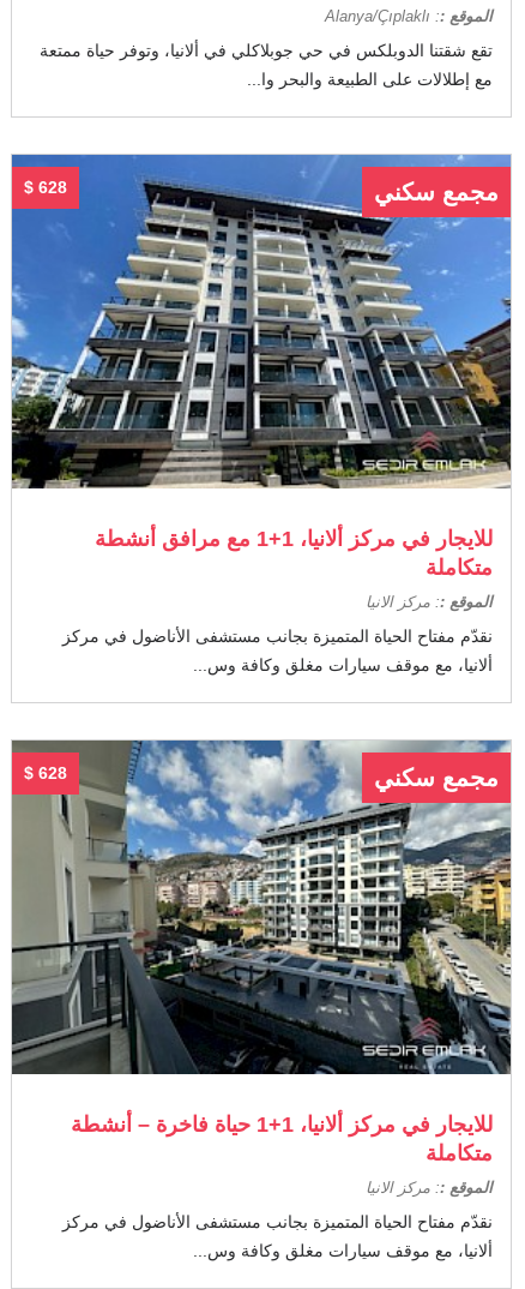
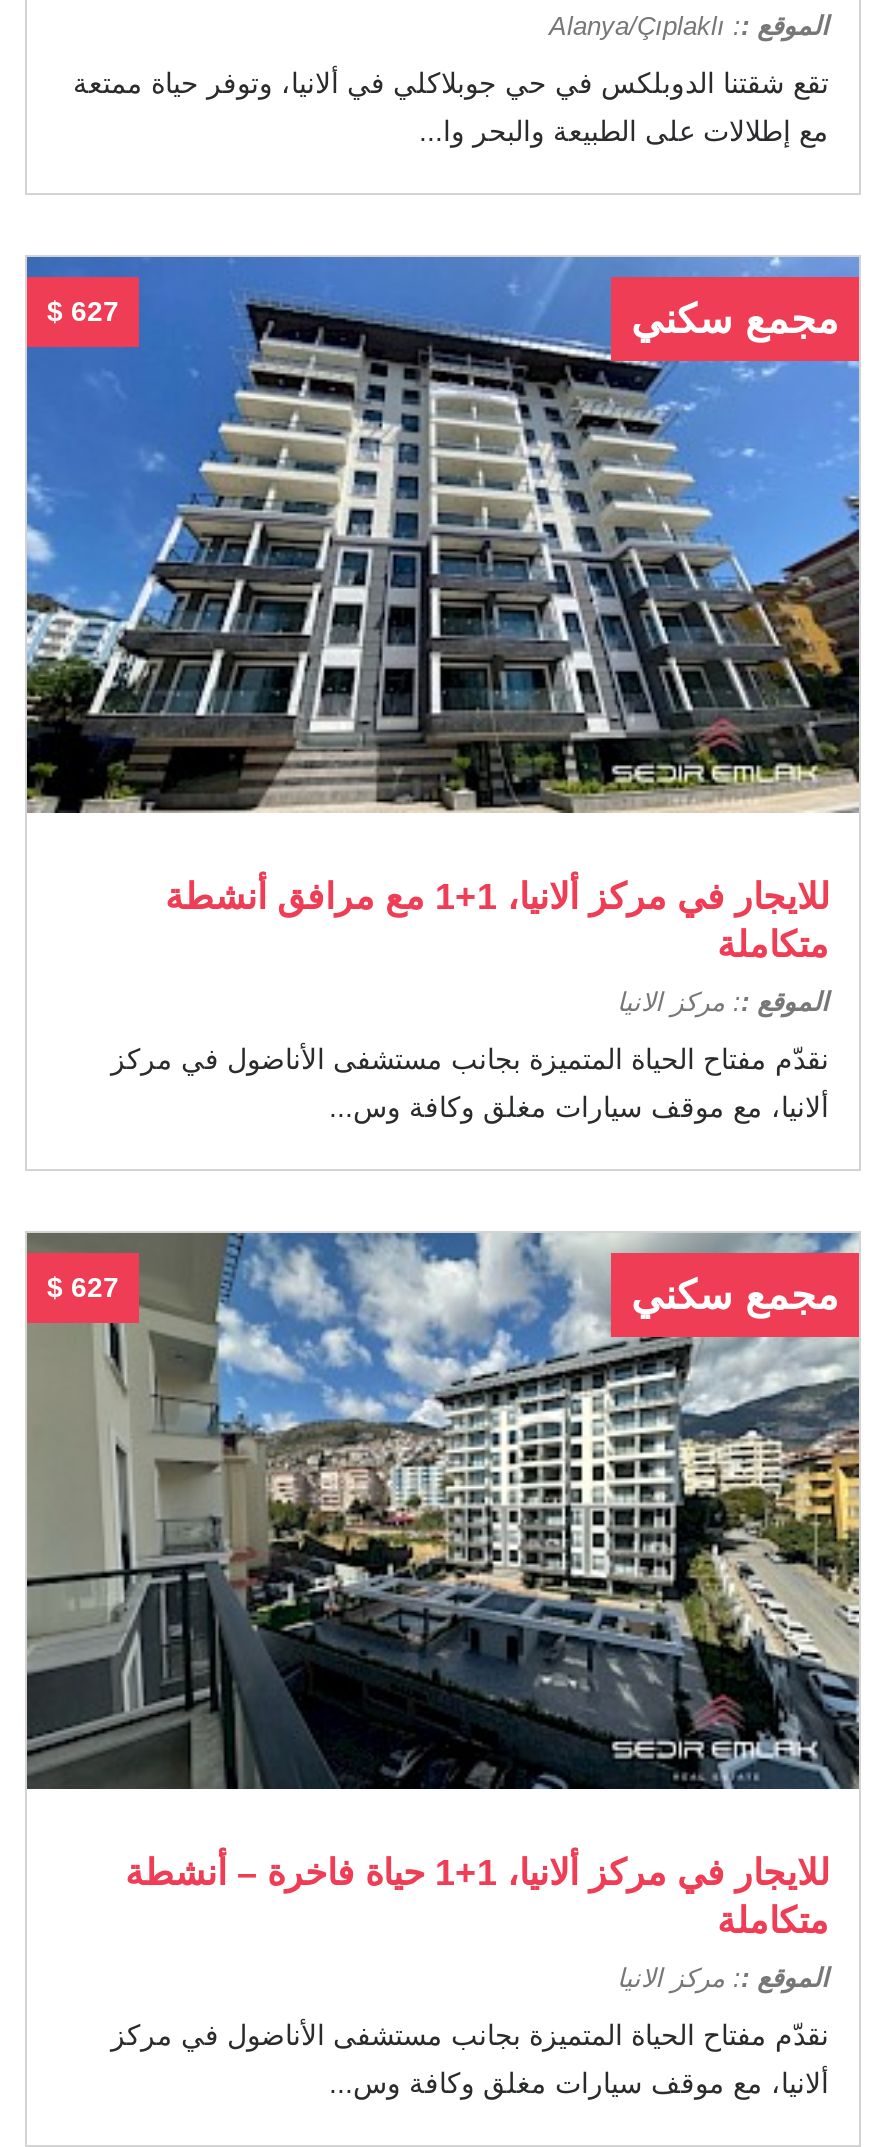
- $ 628
+ $ 627

- $ 628
+ $ 627
